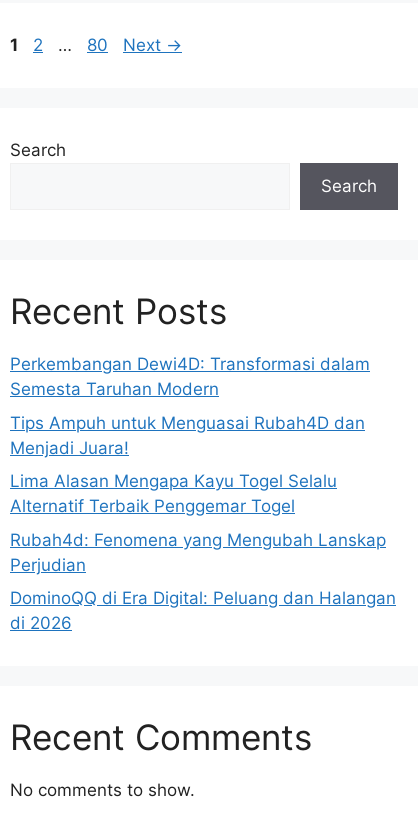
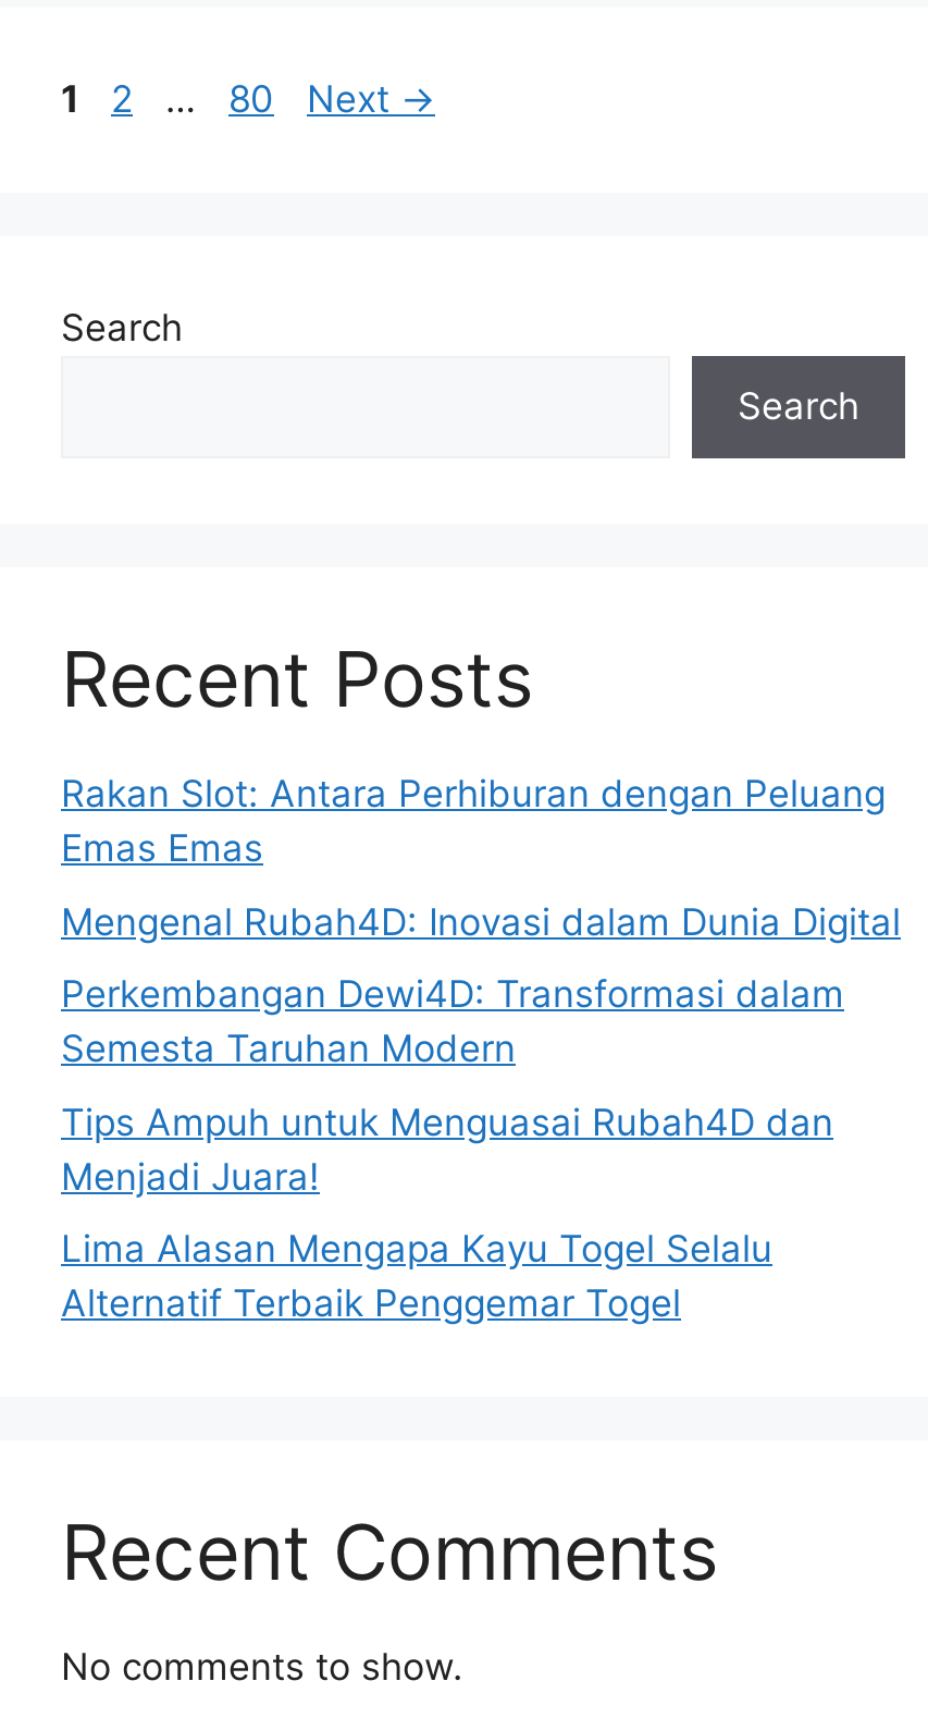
+ Rakan Slot: Antara Perhiburan dengan Peluang
+ Emas Emas
+ Mengenal Rubah4D: Inovasi dalam Dunia Digital

moved down: Perkembangan Dewi4D: Transformasi dalam | Semesta Taruhan Modern | Tips Ampuh untuk Menguasai Rubah4D dan | Menjadi Juara! | Lima Alasan Mengapa Kayu Togel Selalu | Alternatif Terbaik Penggemar Togel

- Rubah4d: Fenomena yang Mengubah Lanskap
- Perjudian
- DominoQQ di Era Digital: Peluang dan Halangan
- di 2026
